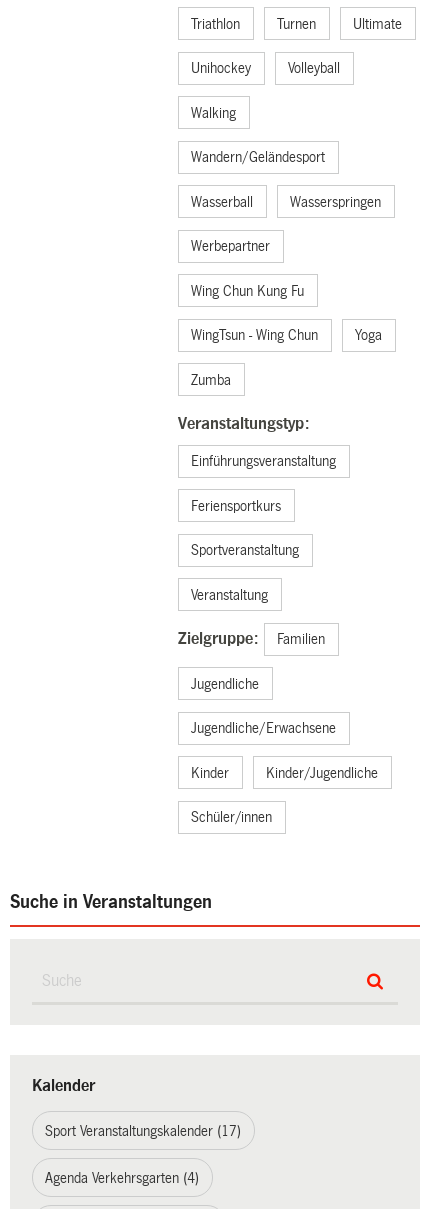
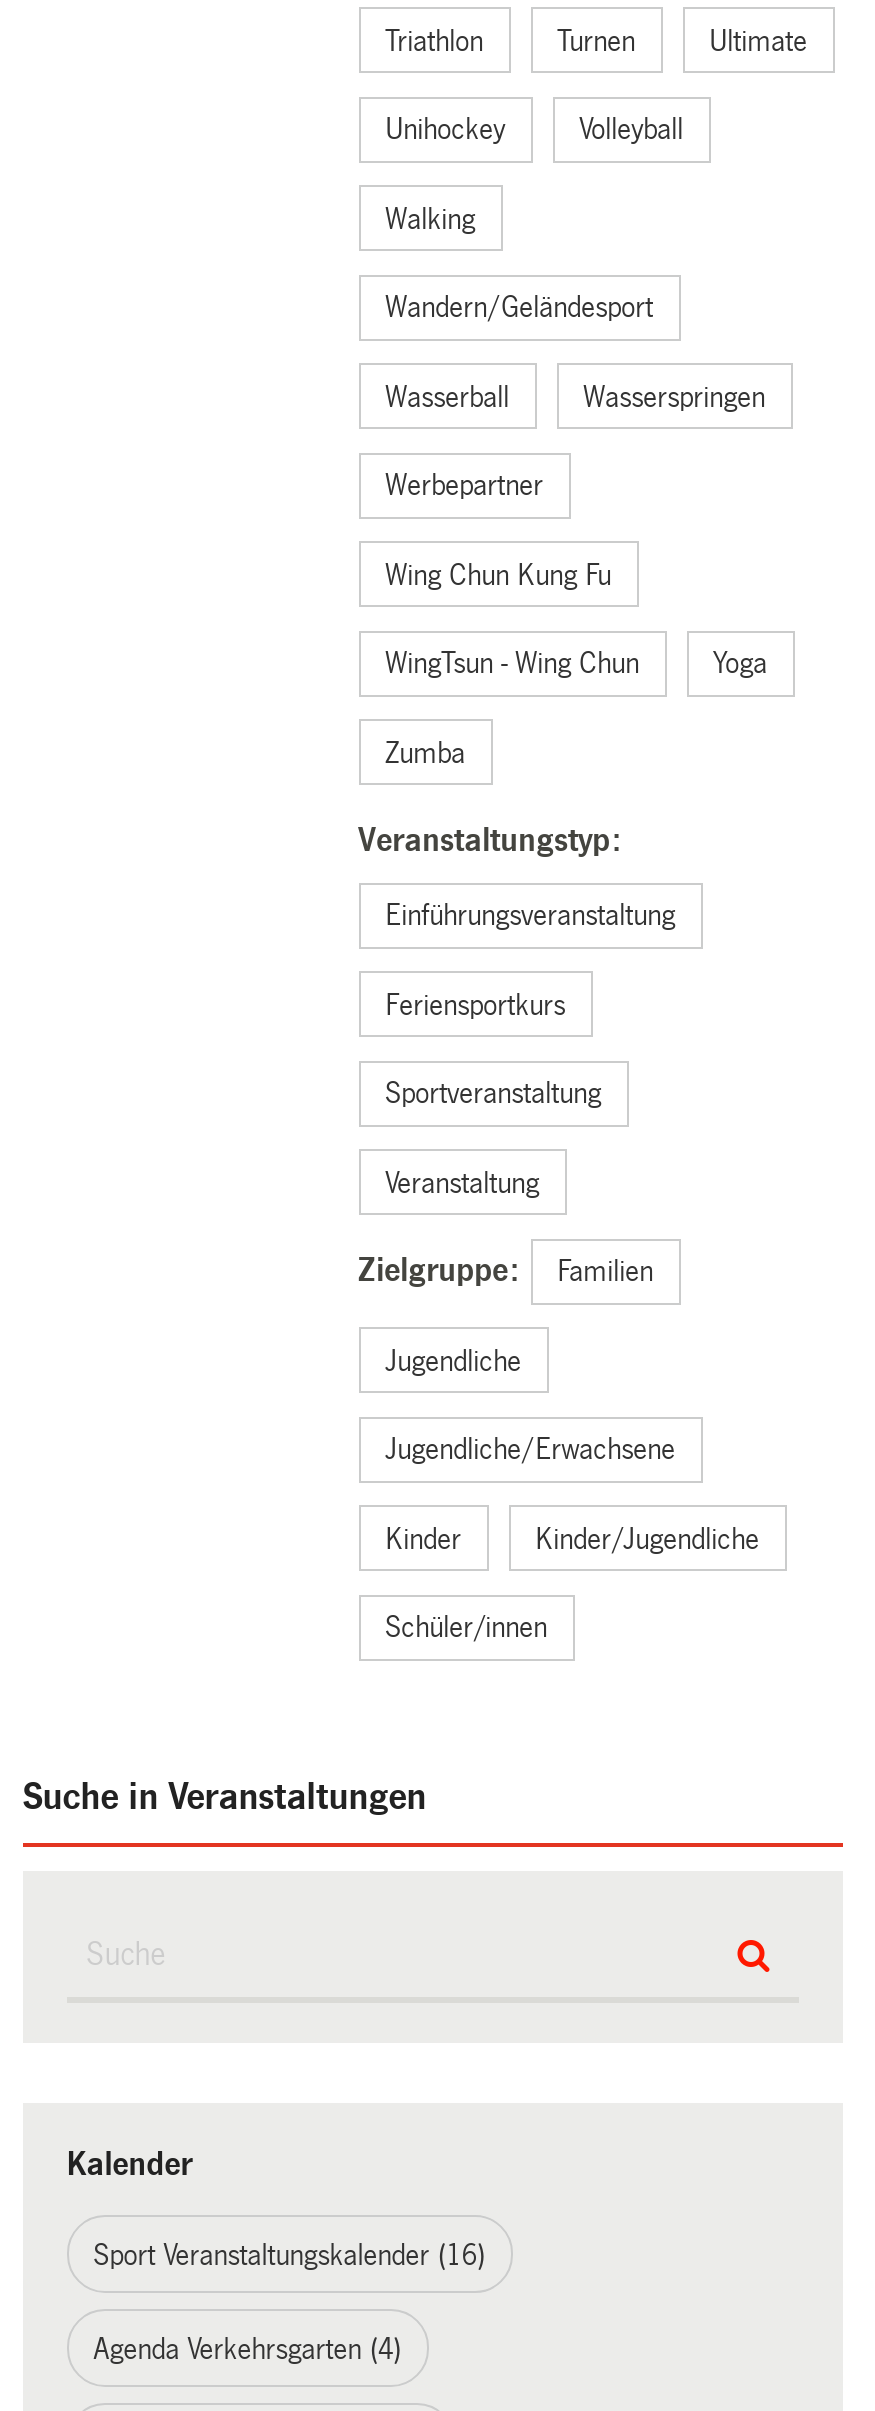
- Sport Veranstaltungskalender (17)
+ Sport Veranstaltungskalender (16)
